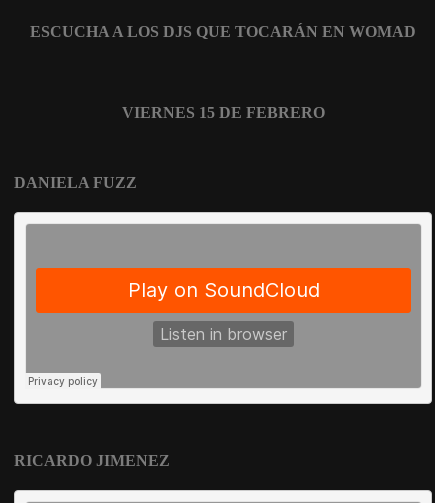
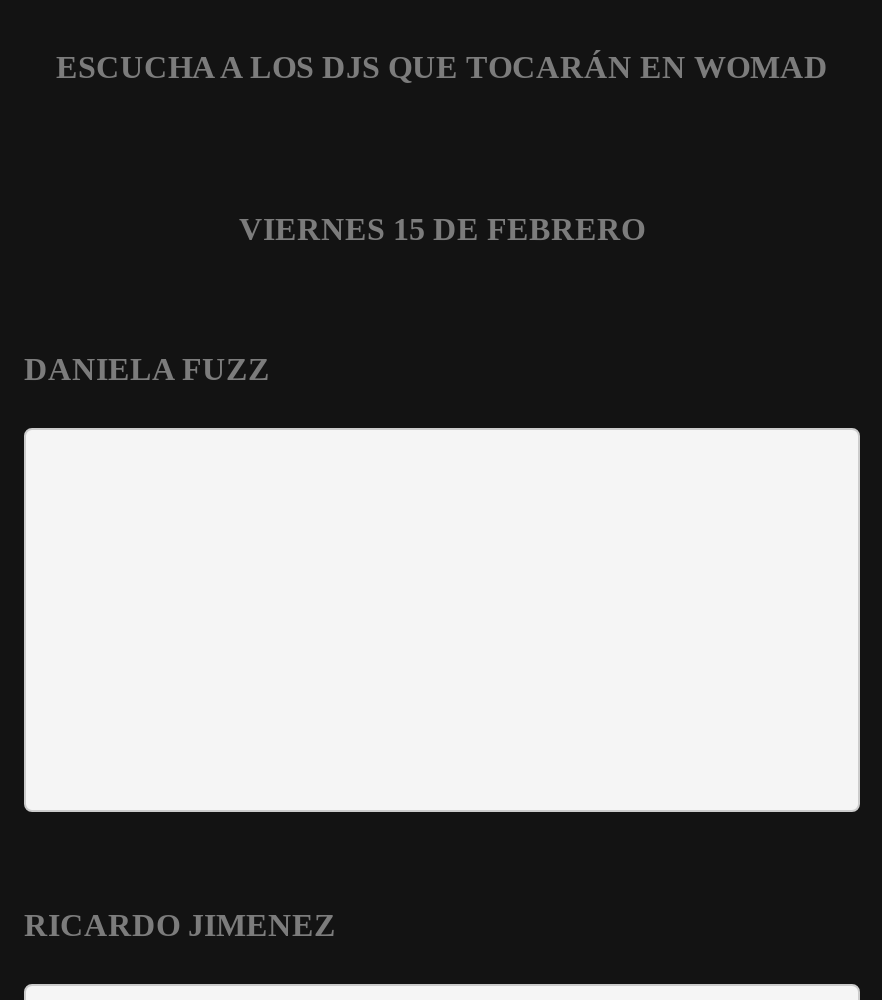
- [image]
